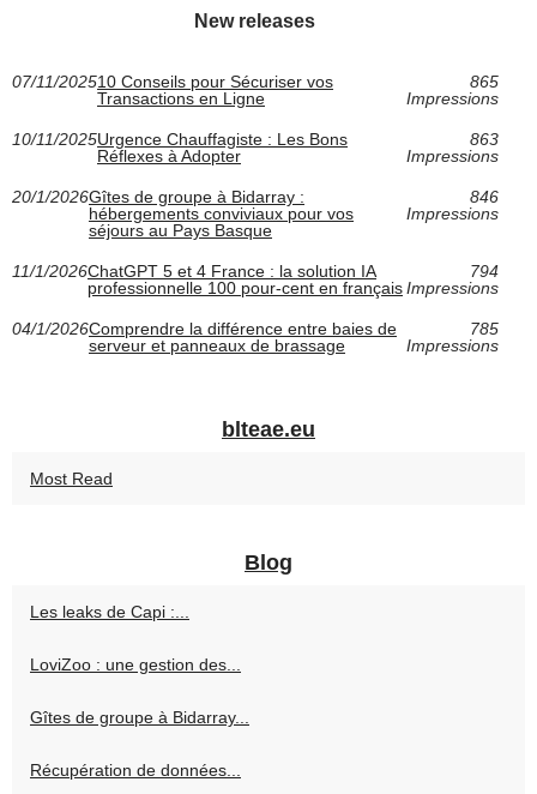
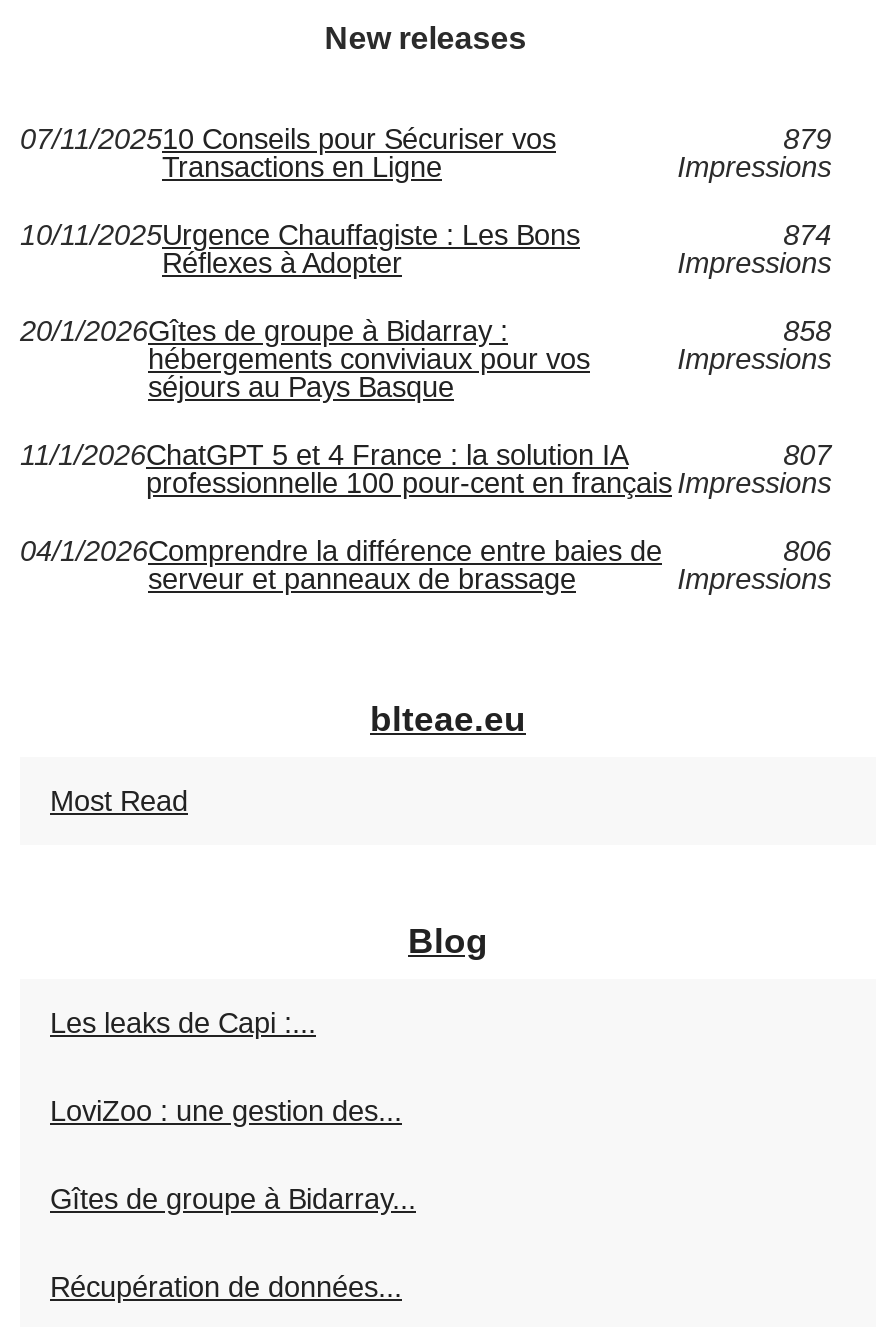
- 865
+ 879

- 863
+ 874

- 846
+ 858

- 794
+ 807

- 785
+ 806
